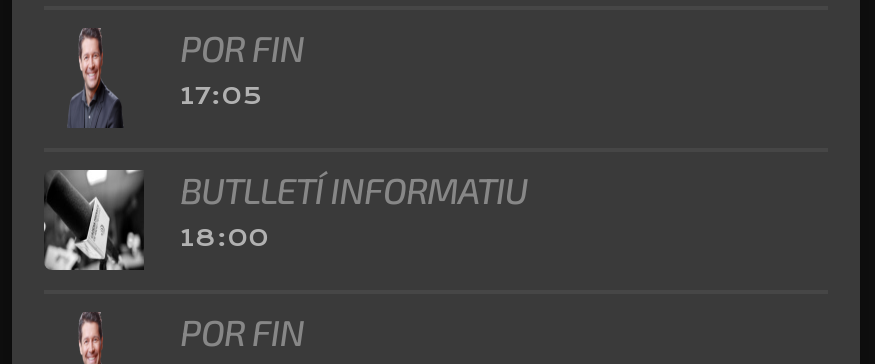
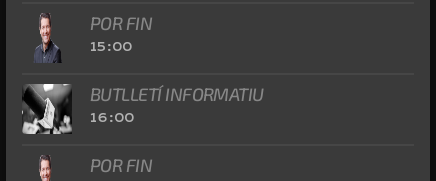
- 17:05
+ 15:00

- 18:00
+ 16:00
